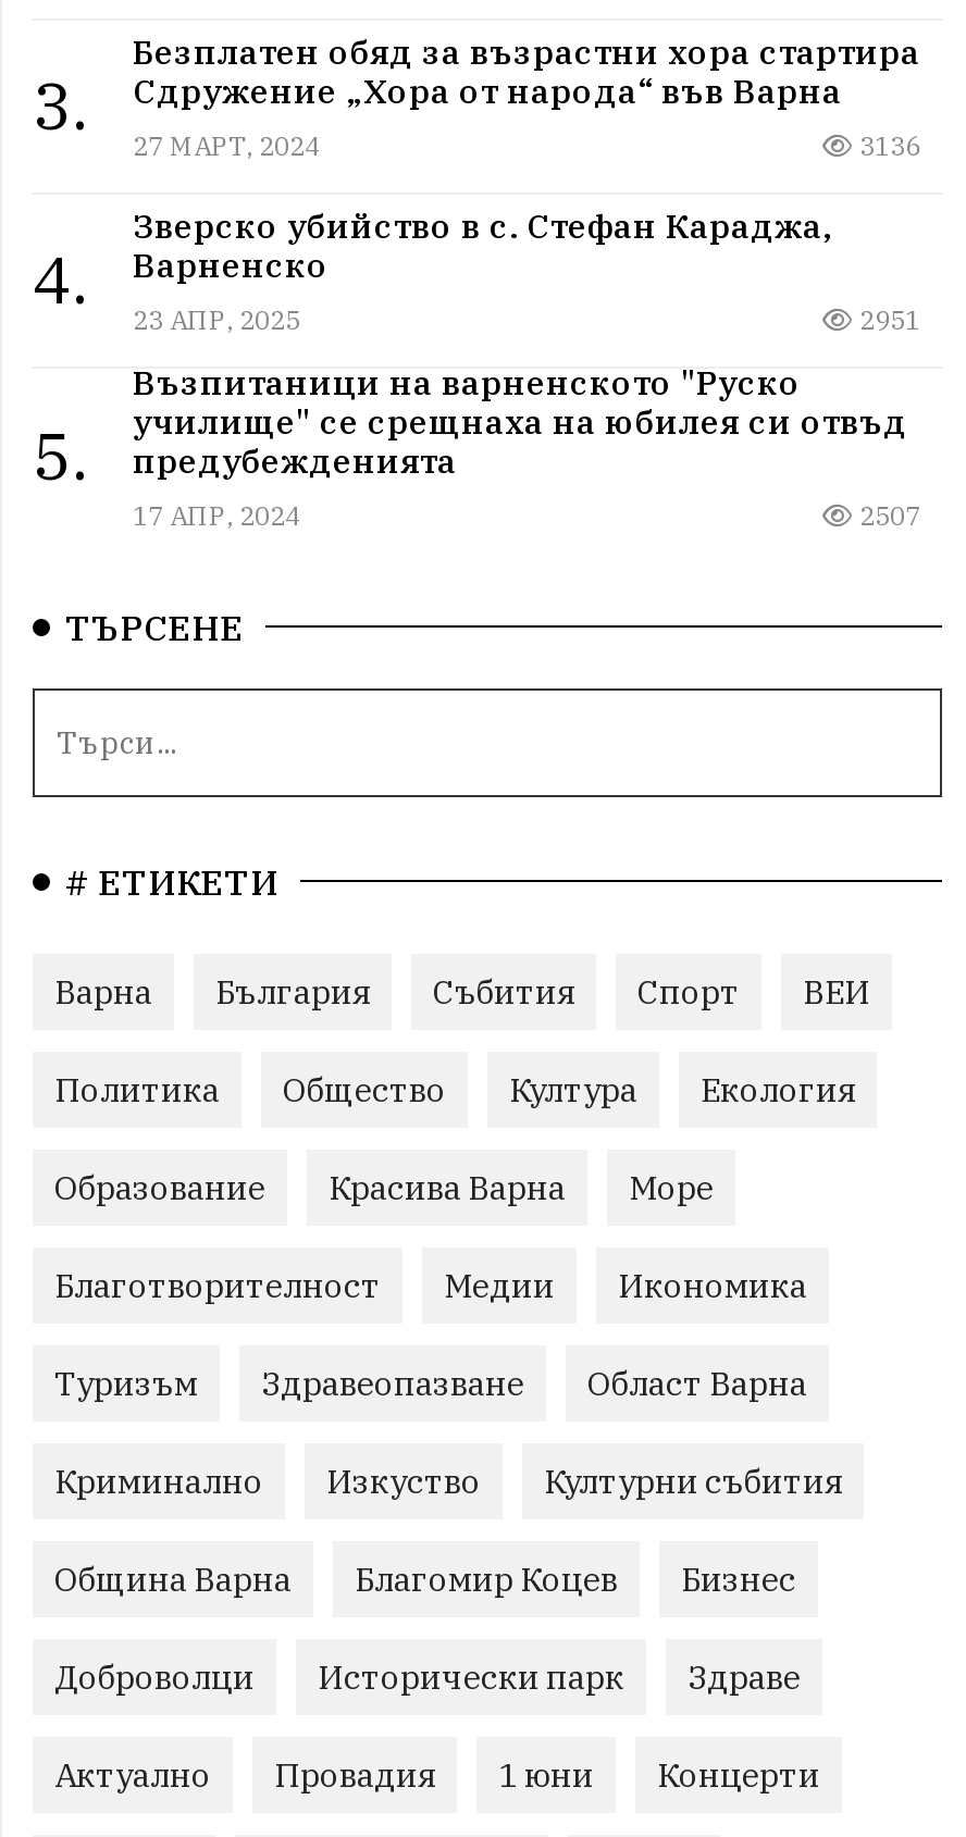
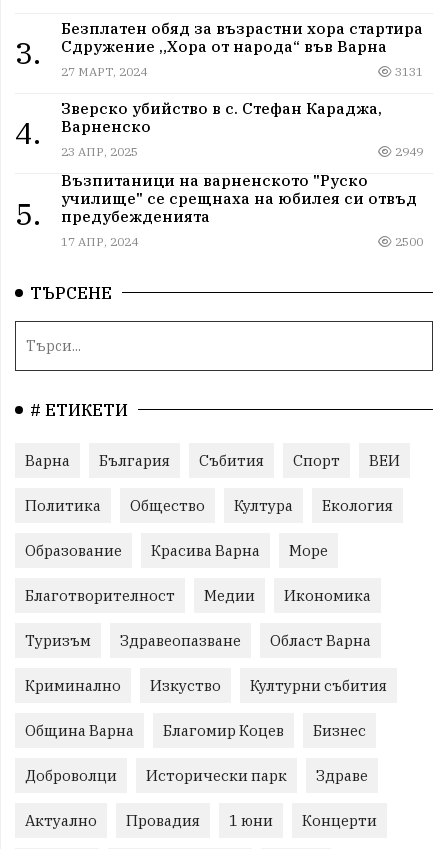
- 3136
+ 3131

- 2951
+ 2949

- 2507
+ 2500
